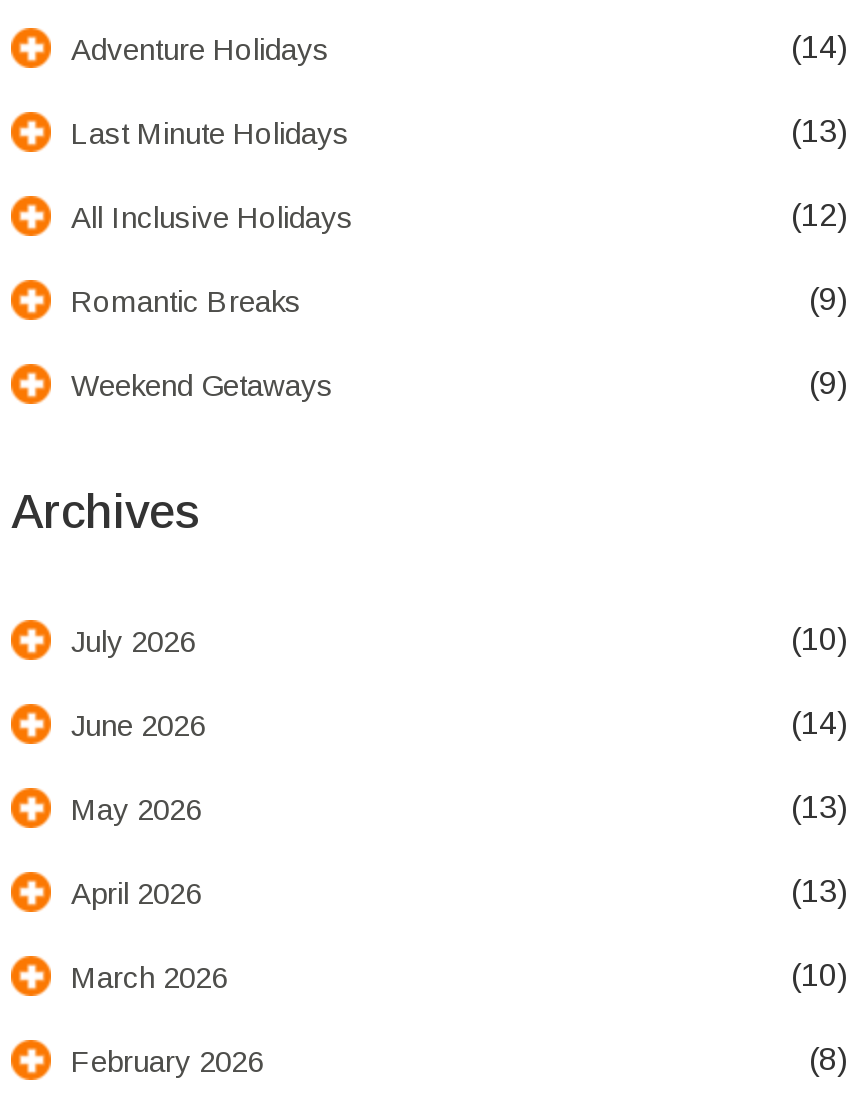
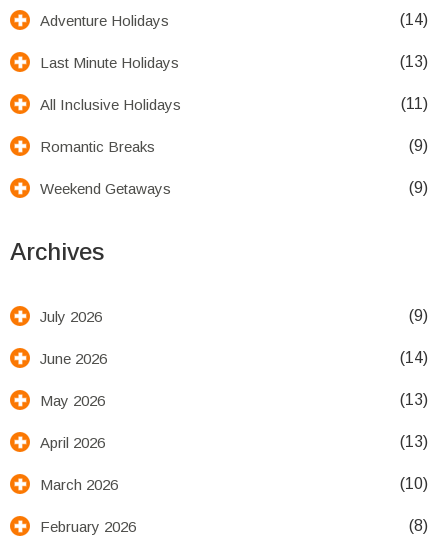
- (12)
+ (11)

- (10)
+ (9)
